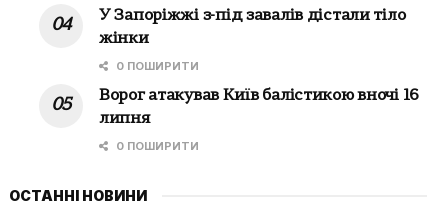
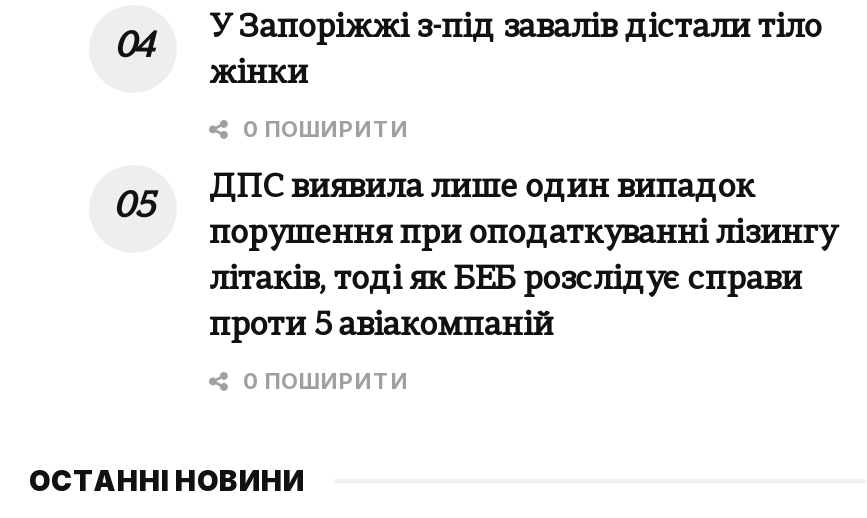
- Ворог атакував Київ балістикою вночі 16
- липня
+ ДПС виявила лише один випадок
+ порушення при оподаткуванні лізингу
+ літаків, тоді як БЕБ розслідує справи
+ проти 5 авіакомпаній
